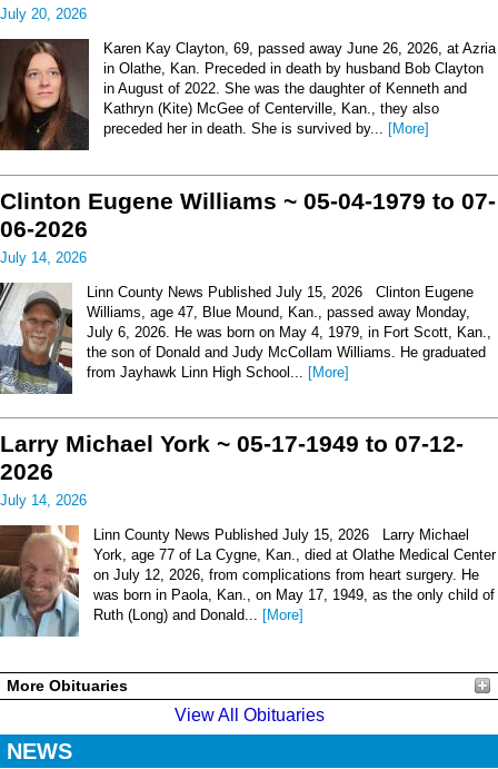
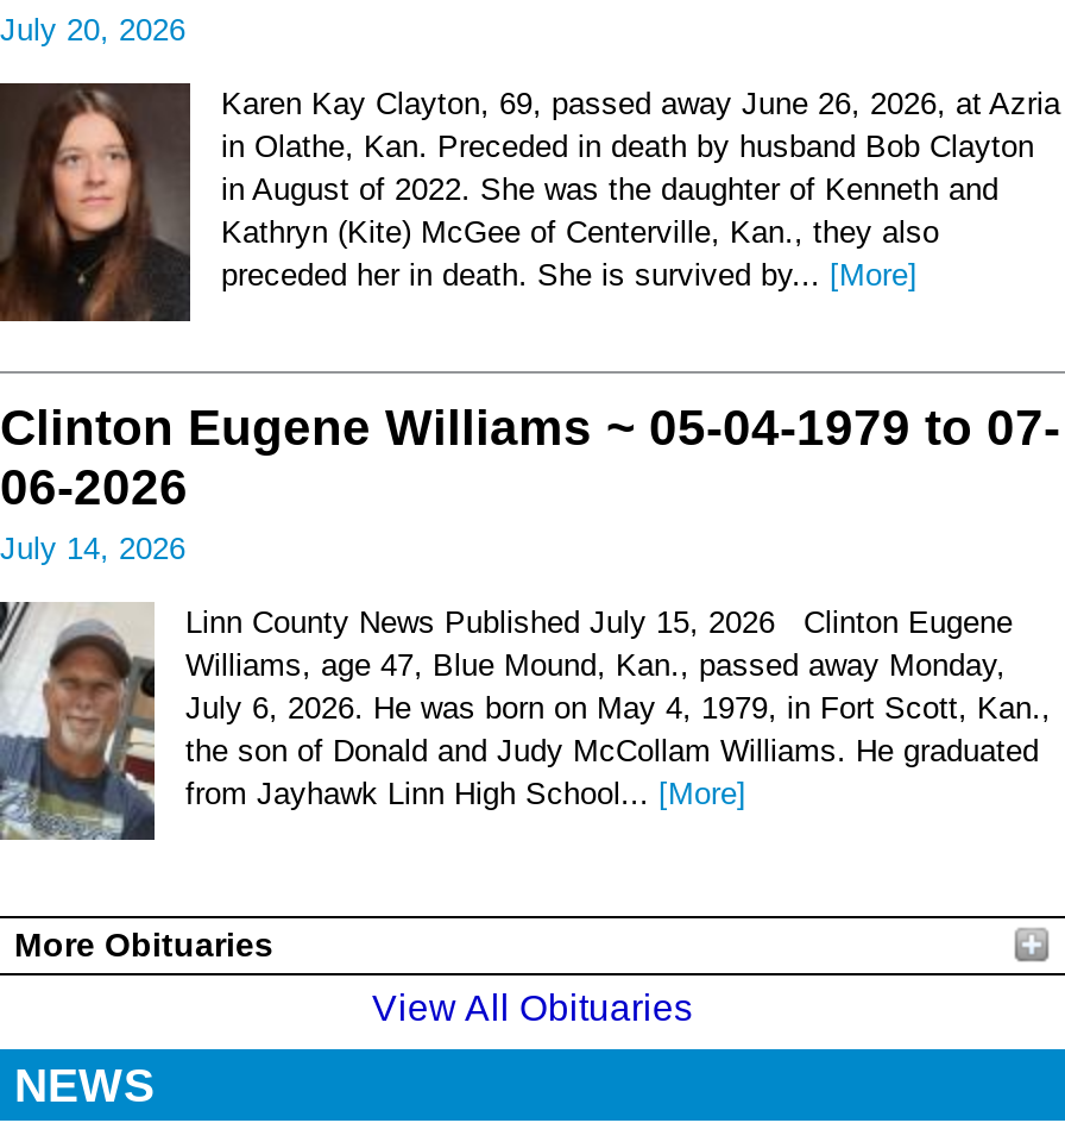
- [image]
- Larry Michael York ~ 05-17-1949 to 07-12-
- 2026
- July 14, 2026
- Linn County News Published July 15, 2026 Larry Michael
- York, age 77 of La Cygne, Kan., died at Olathe Medical Center
- on July 12, 2026, from complications from heart surgery. He
- was born in Paola, Kan., on May 17, 1949, as the only child of
- Ruth (Long) and Donald... [More]
